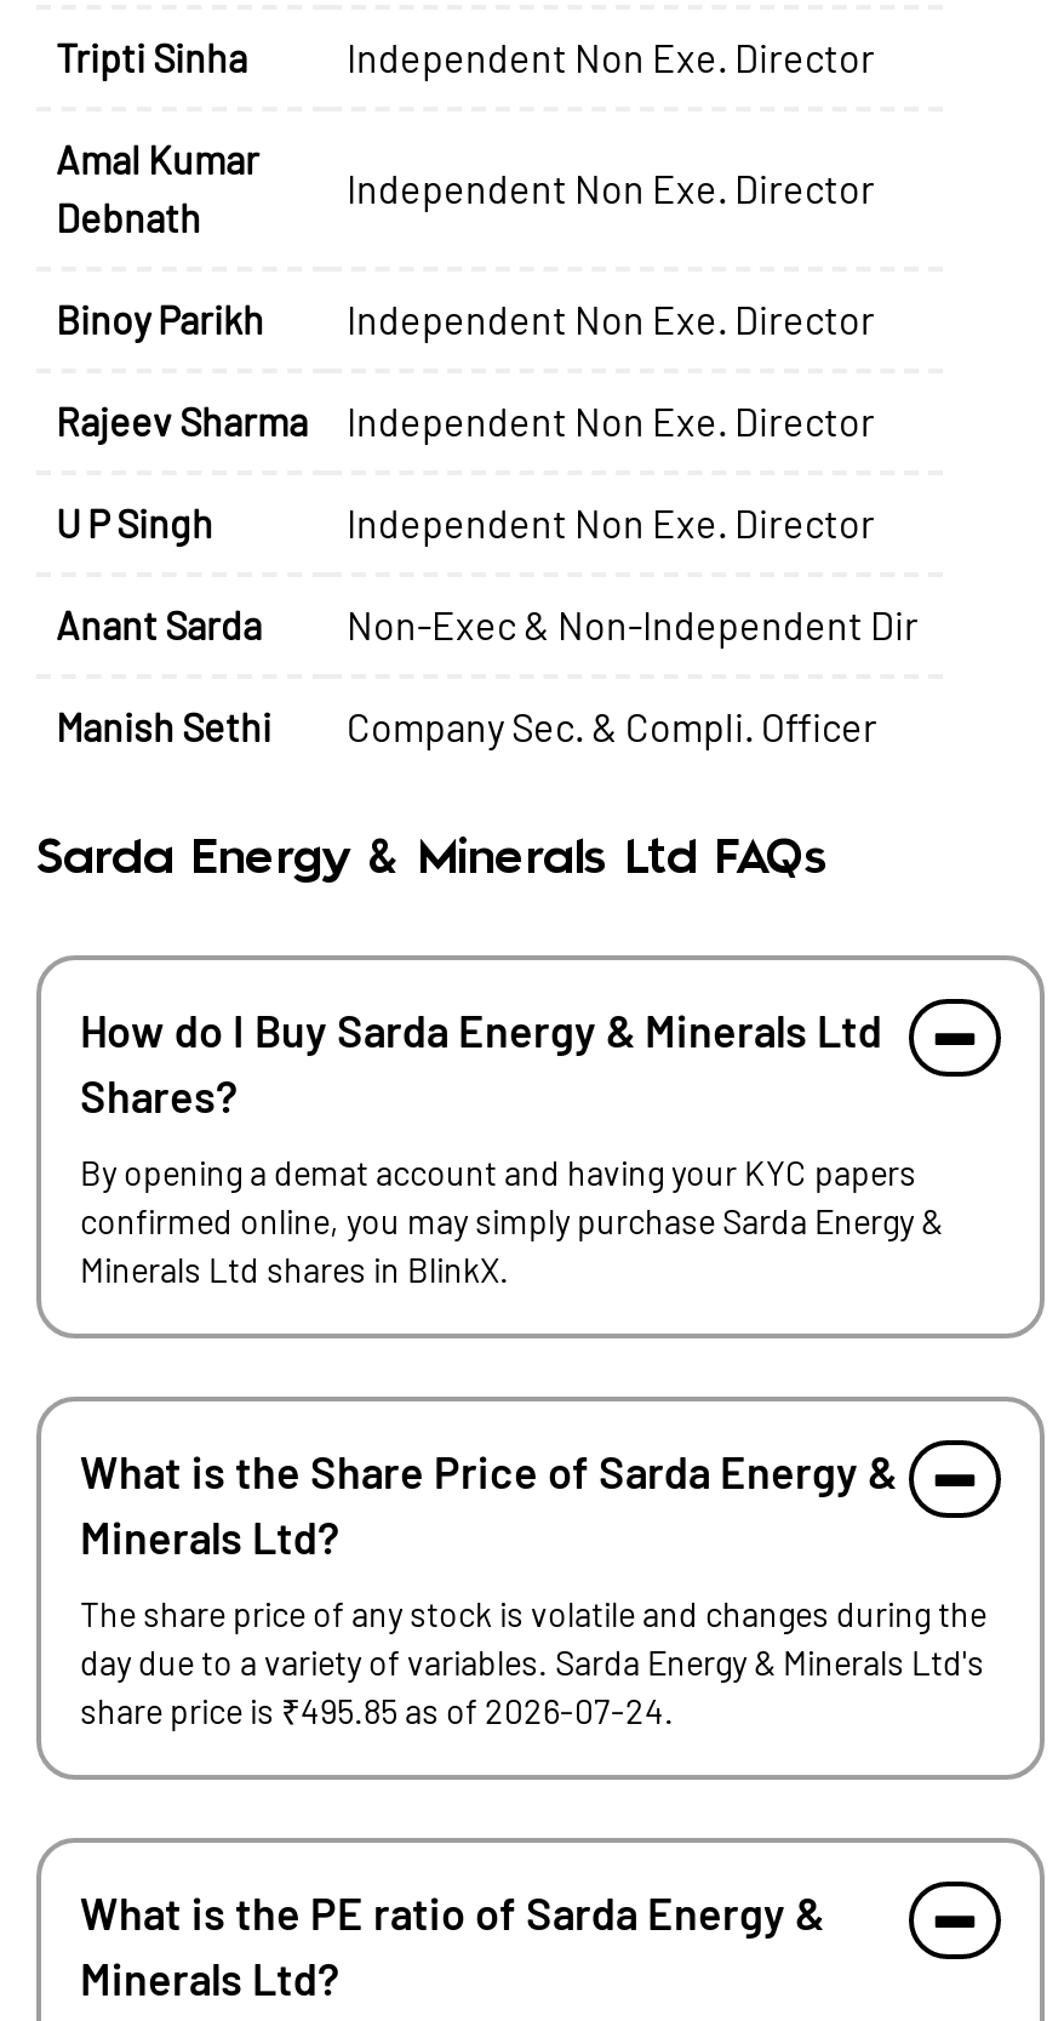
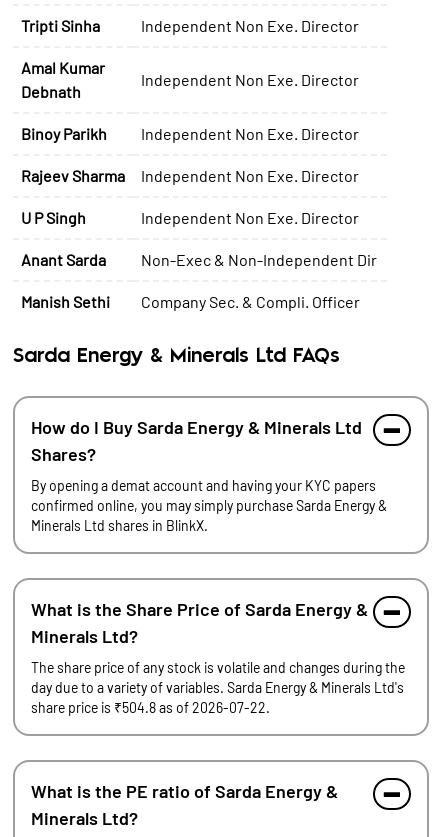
- share price is ₹495.85 as of 2026-07-24.
+ share price is ₹504.8 as of 2026-07-22.
